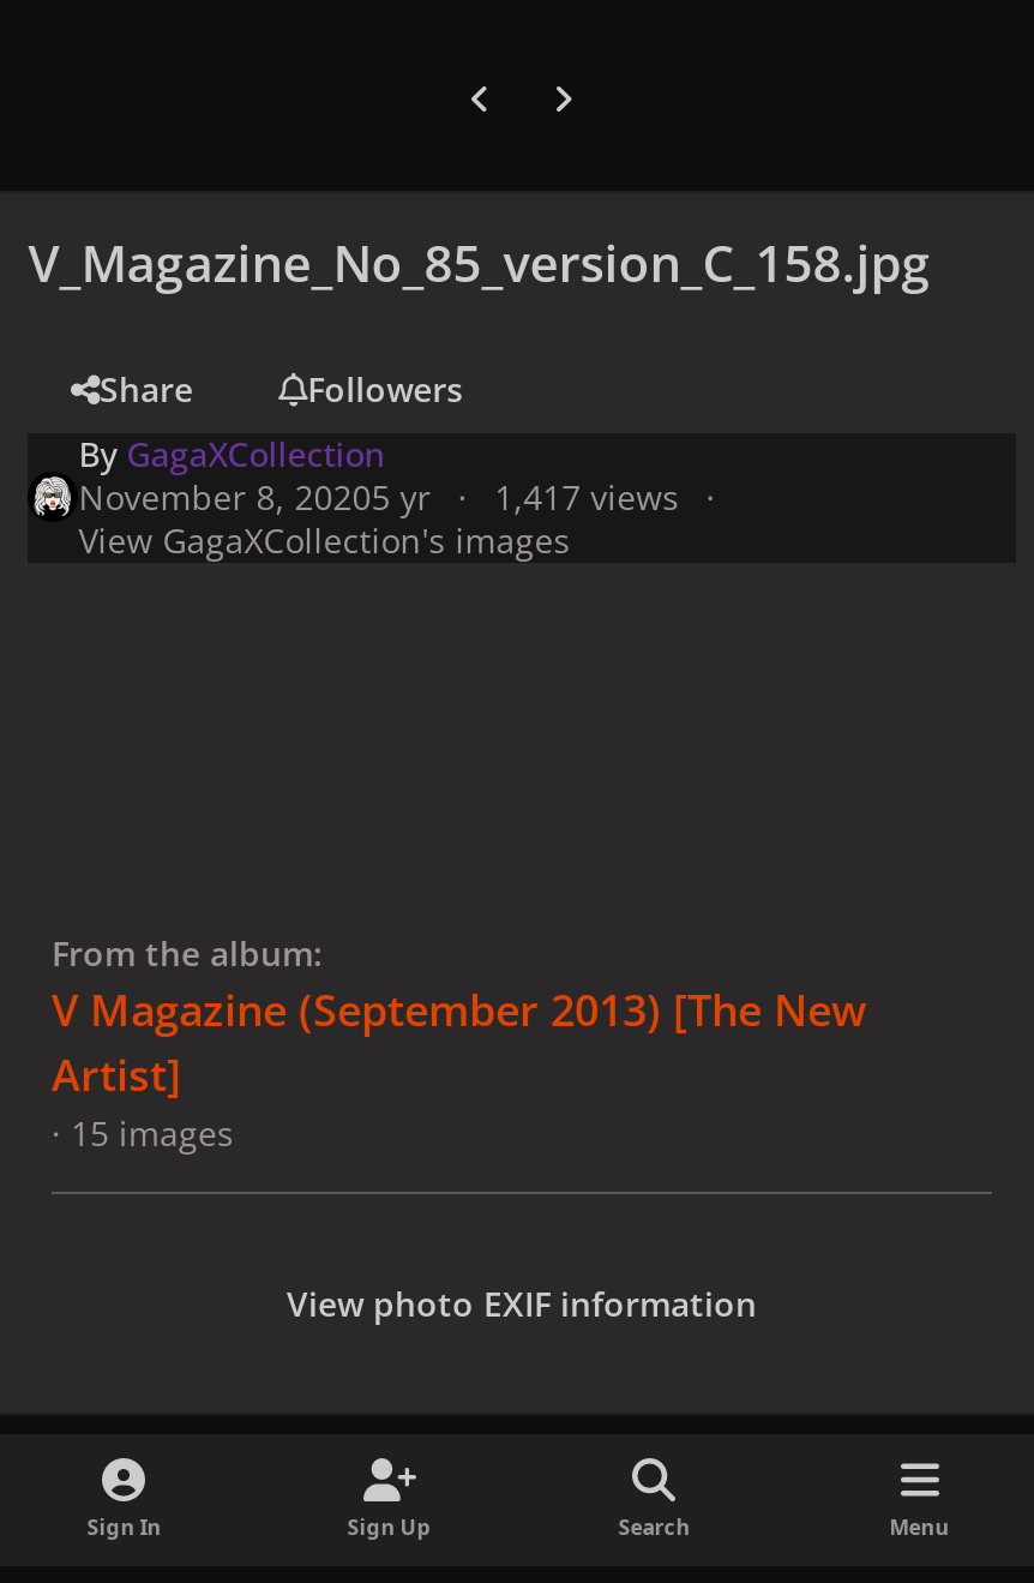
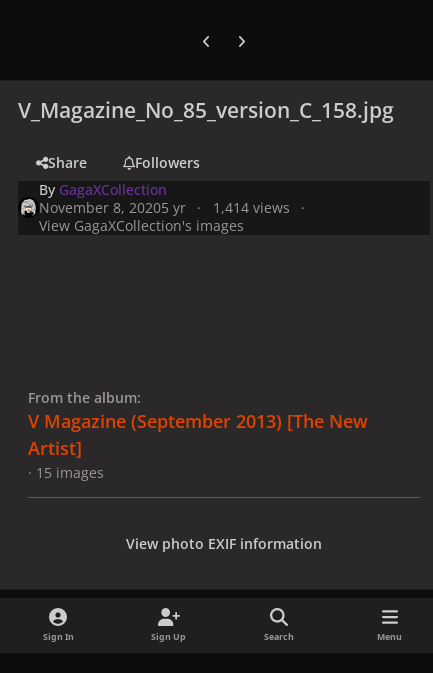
- November 8, 20205 yr 1,417 views
+ November 8, 20205 yr 1,414 views
